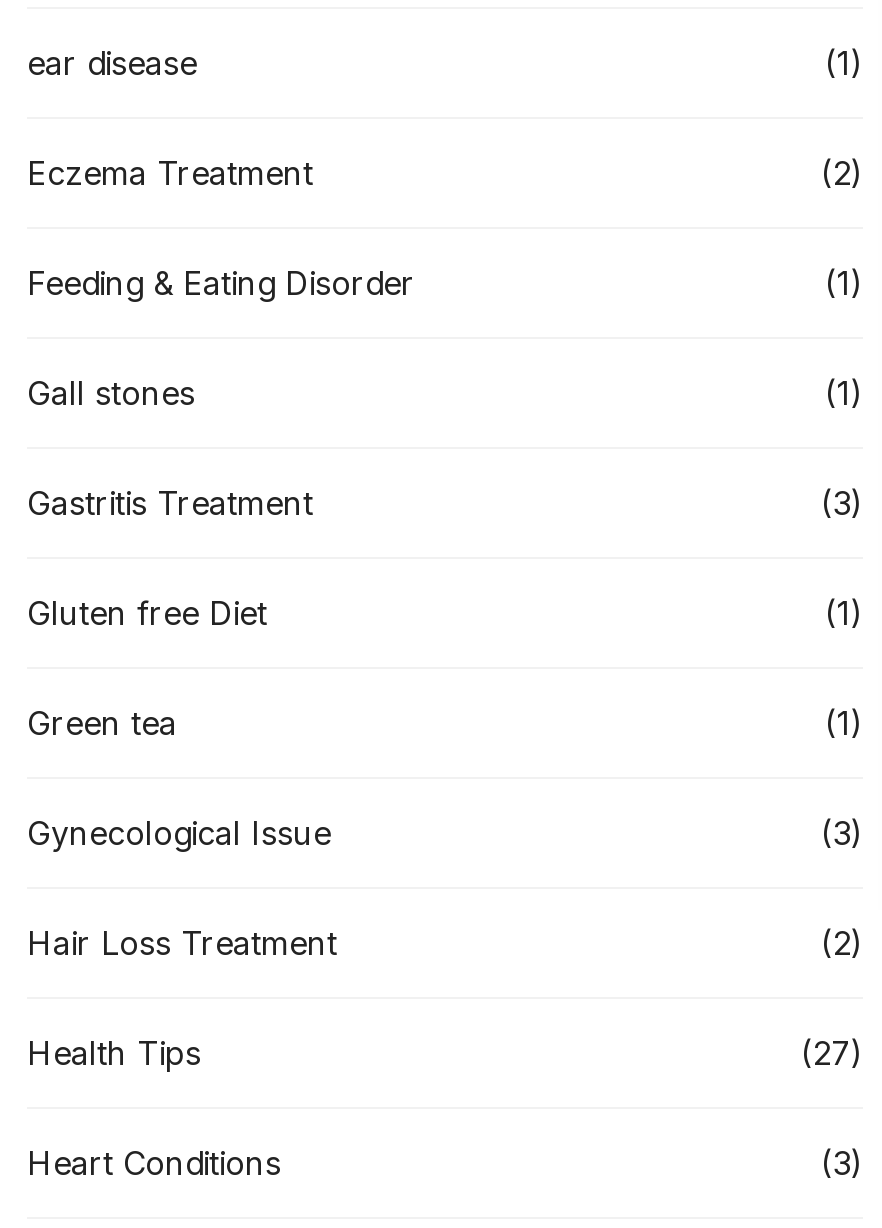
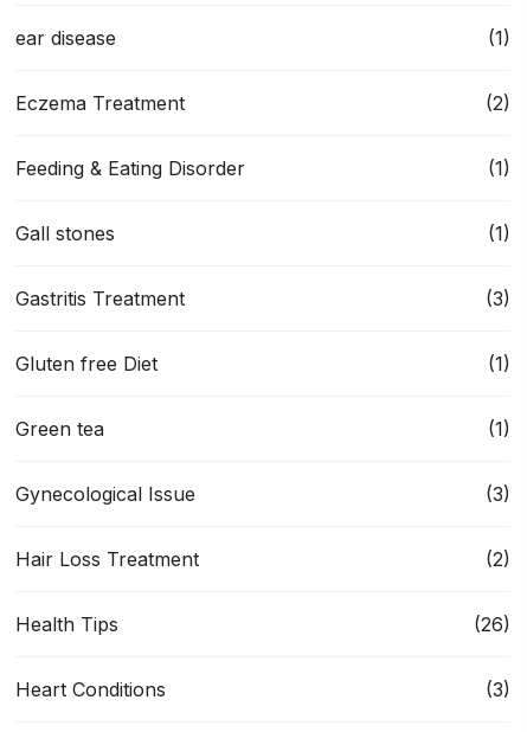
- (27)
+ (26)
